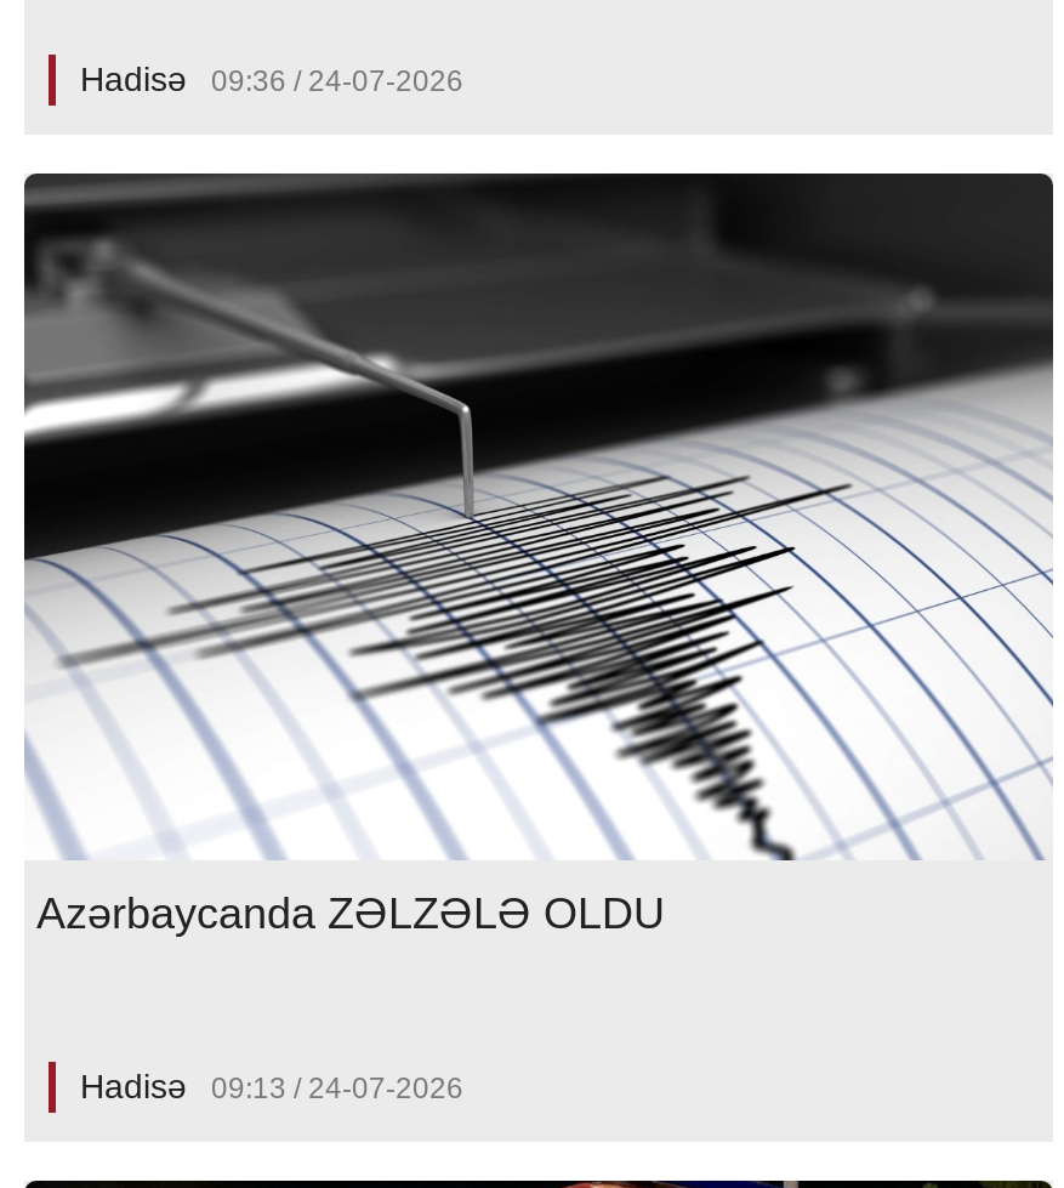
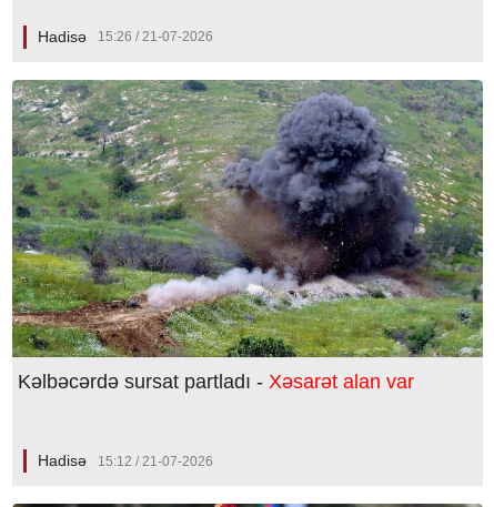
- Hadisə 09:36 / 24-07-2026
+ Hadisə 15:26 / 21-07-2026

- [image]
- Azərbaycanda ZƏLZƏLƏ OLDU
+ [image]
+ Kəlbəcərdə sursat partladı - Xəsarət alan var

- Hadisə 09:13 / 24-07-2026
+ Hadisə 15:12 / 21-07-2026
